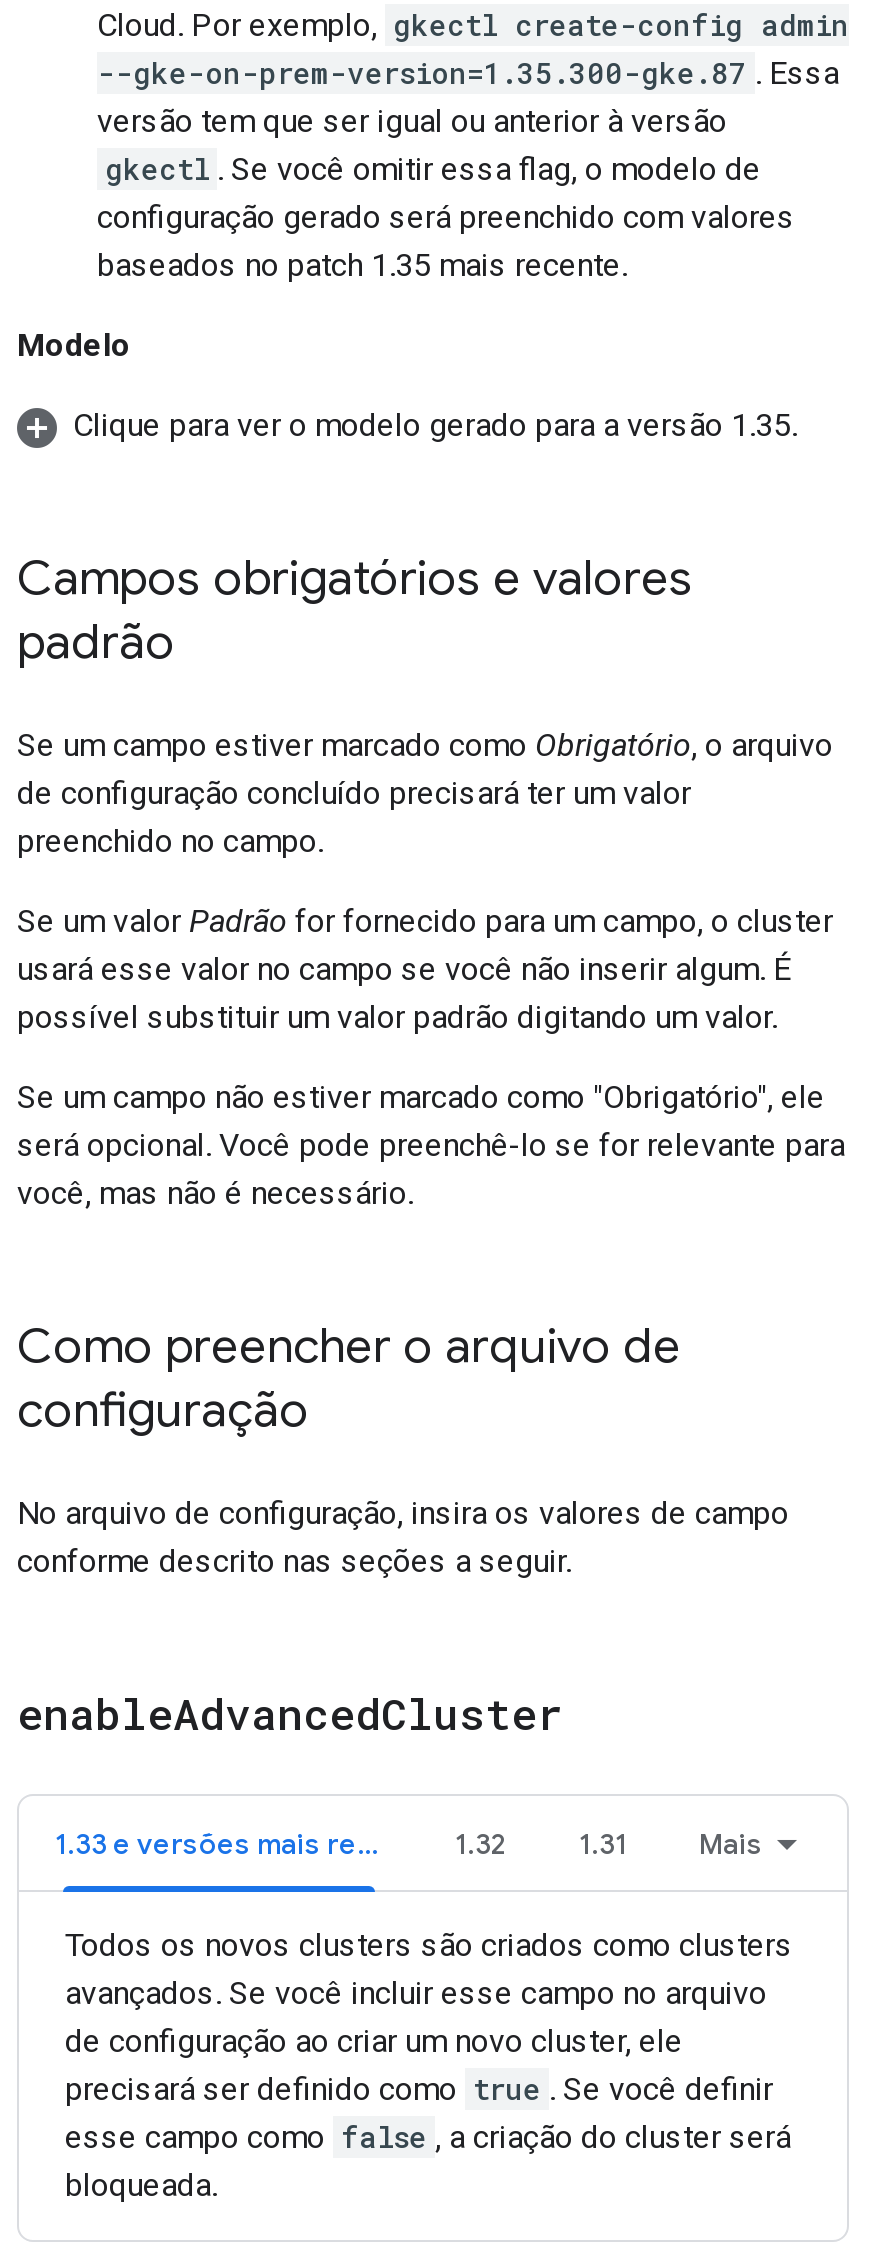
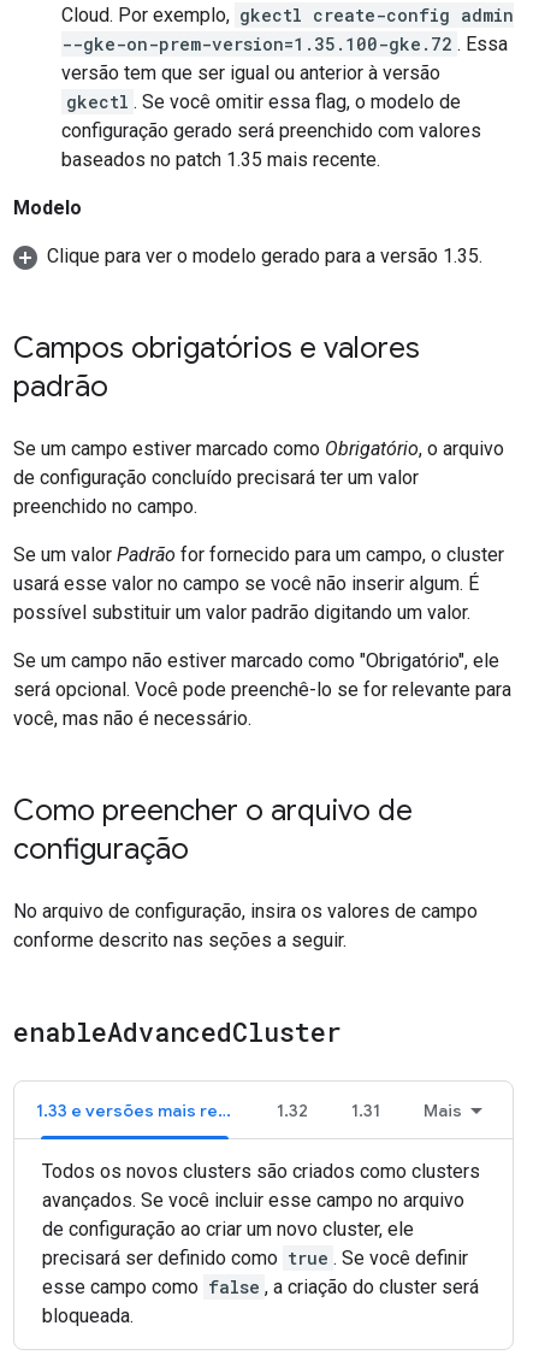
- --gke-on-prem-version=1.35.300-gke.87 . Essa
+ --gke-on-prem-version=1.35.100-gke.72 . Essa
